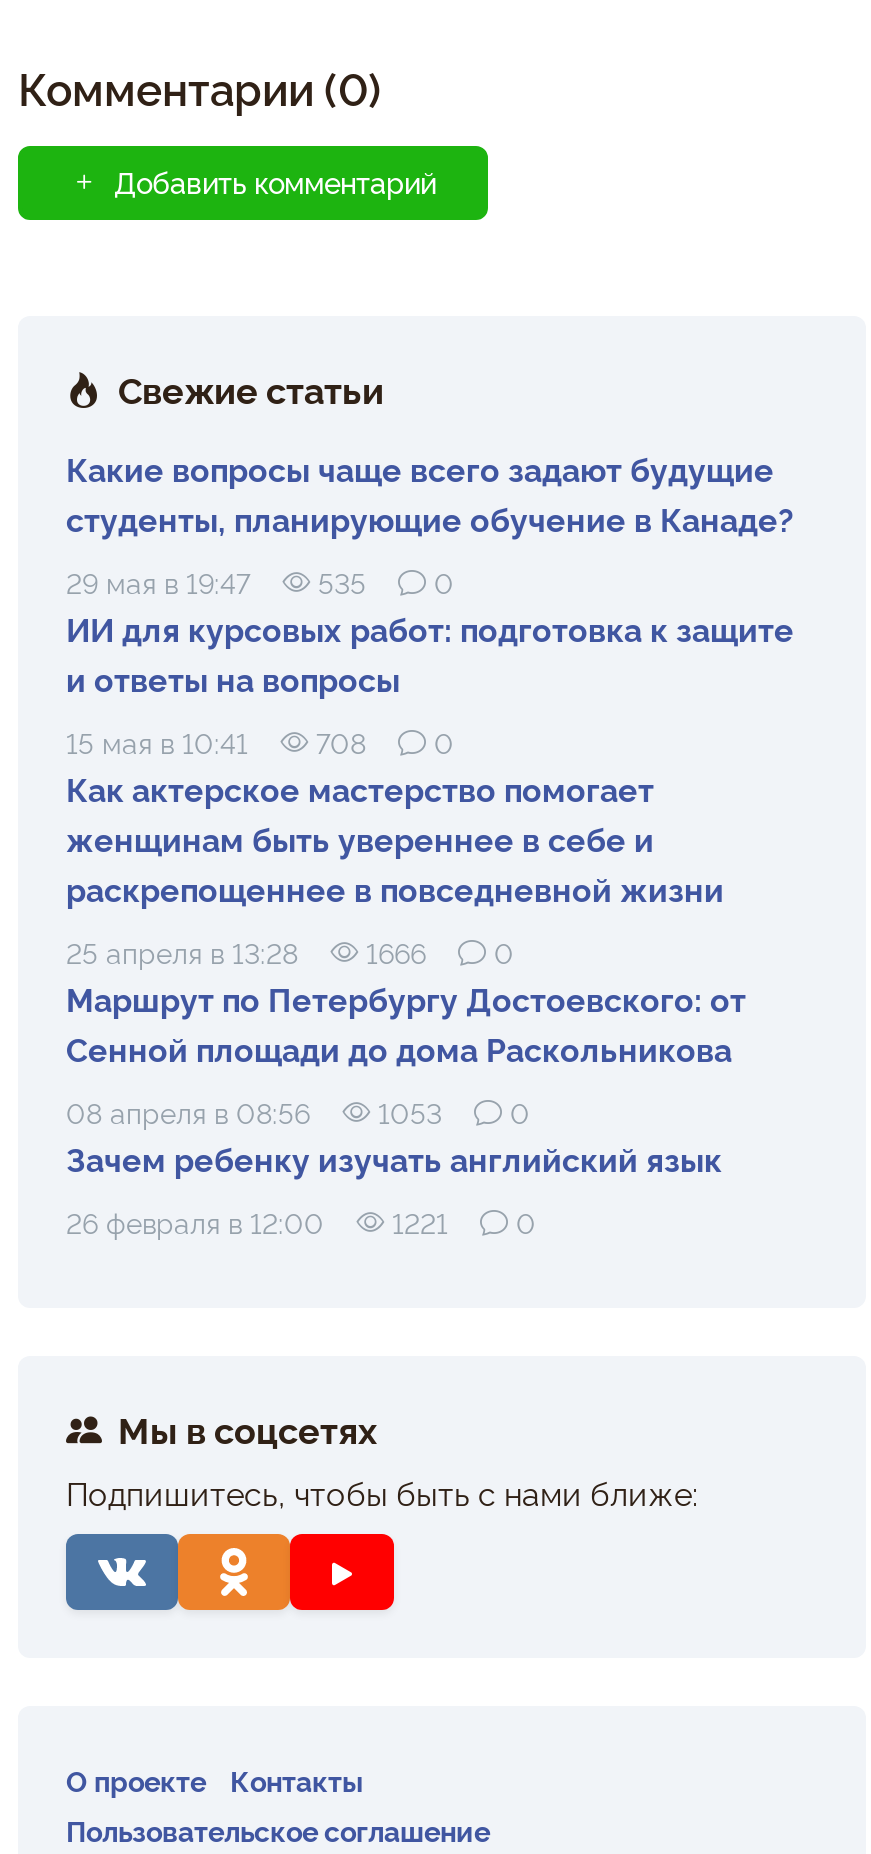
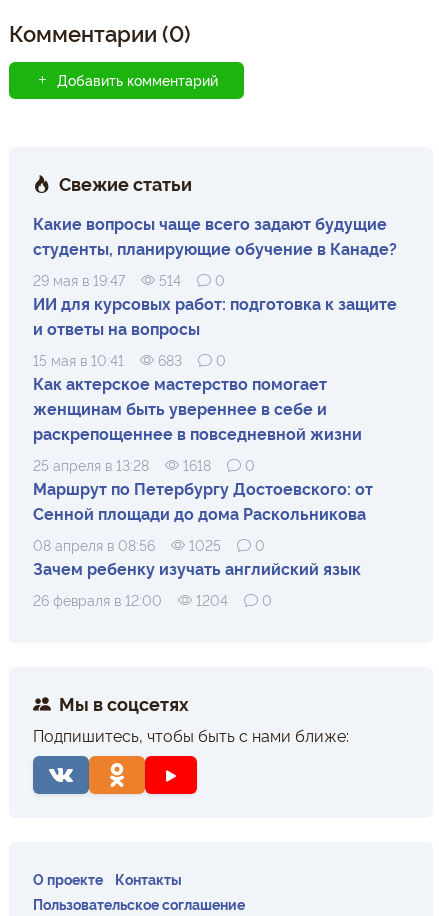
- 535
+ 514

- 708
+ 683

- 1666
+ 1618

- 1053
+ 1025

- 1221
+ 1204
